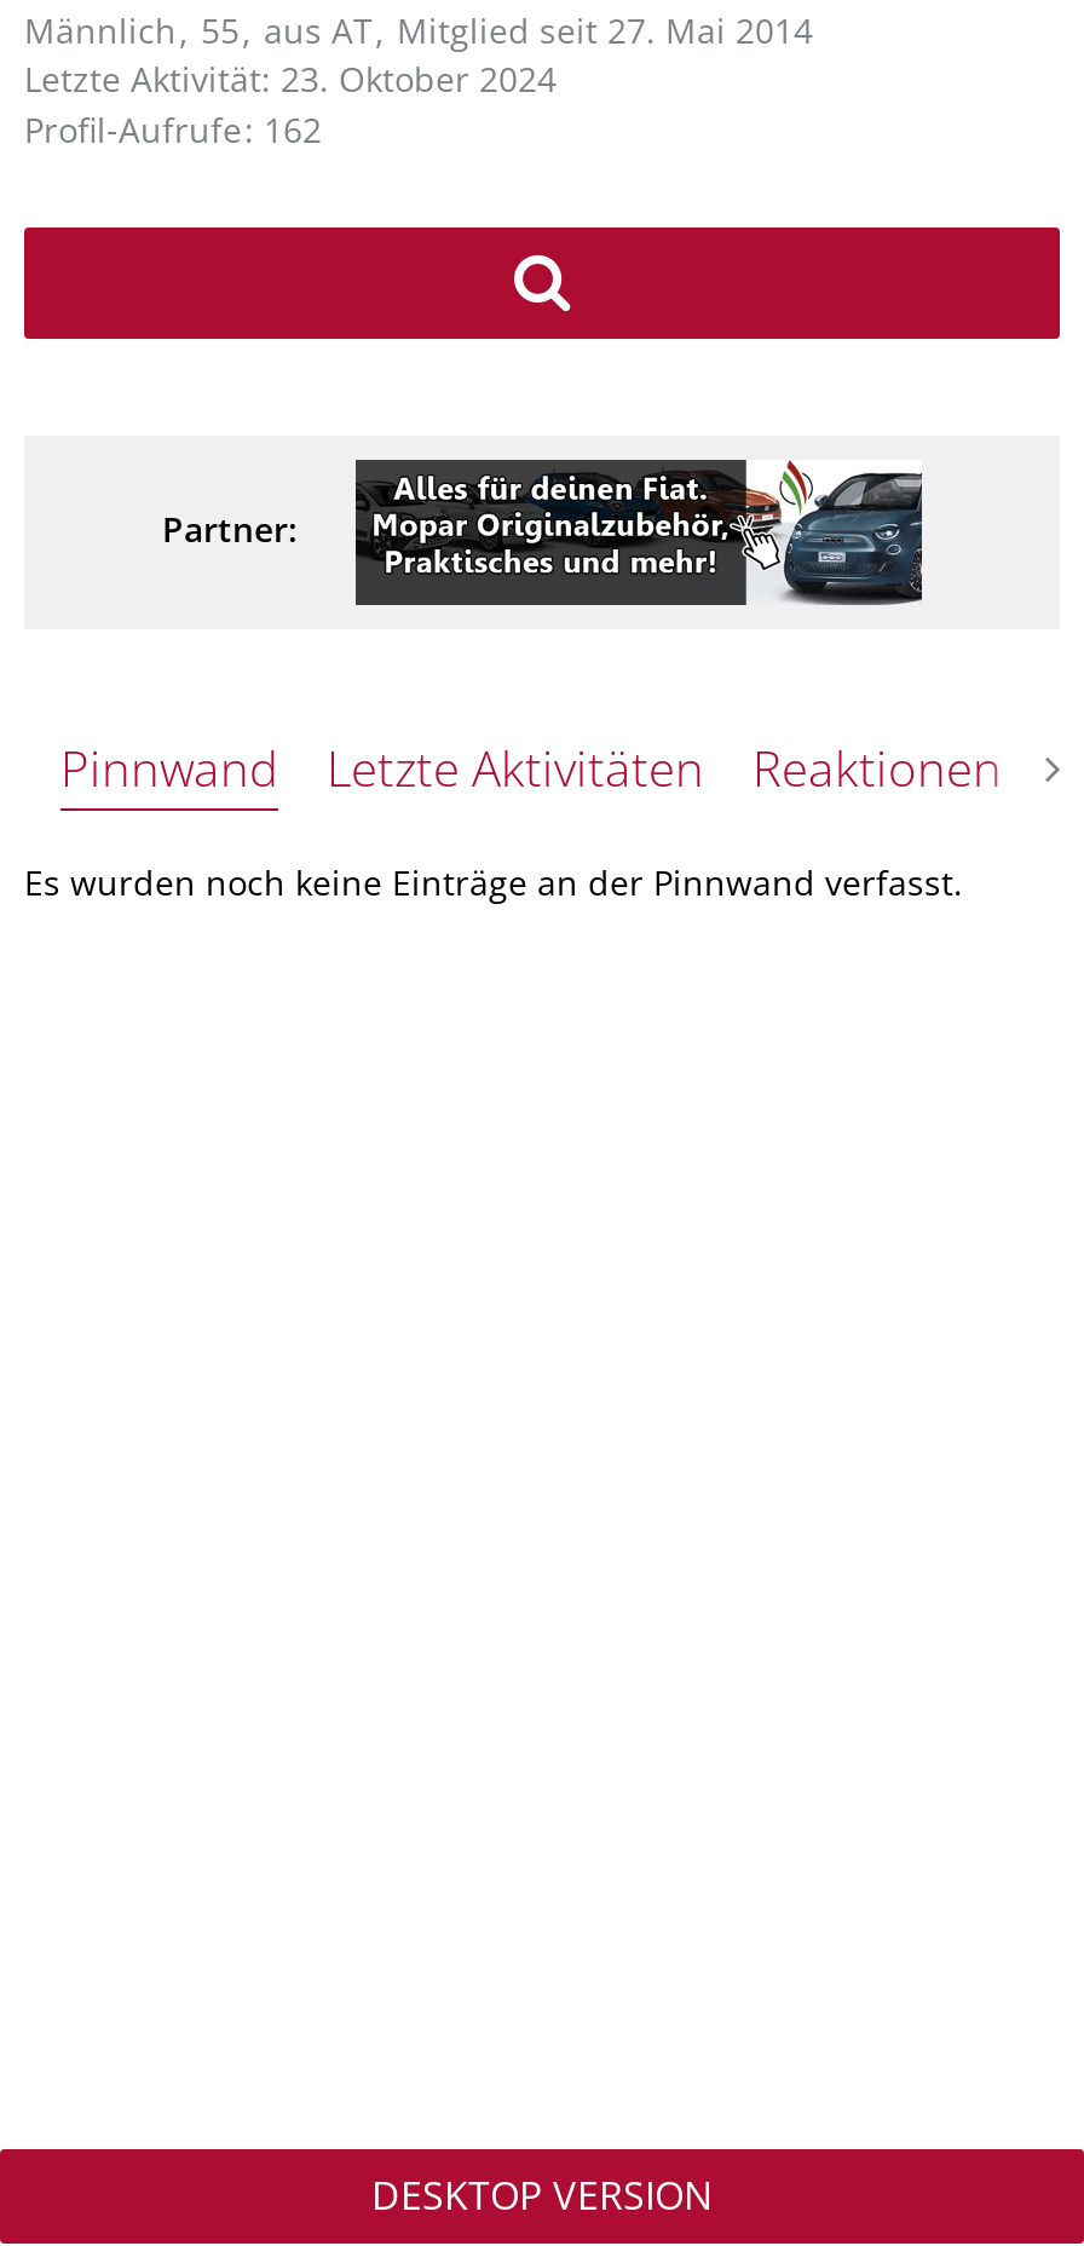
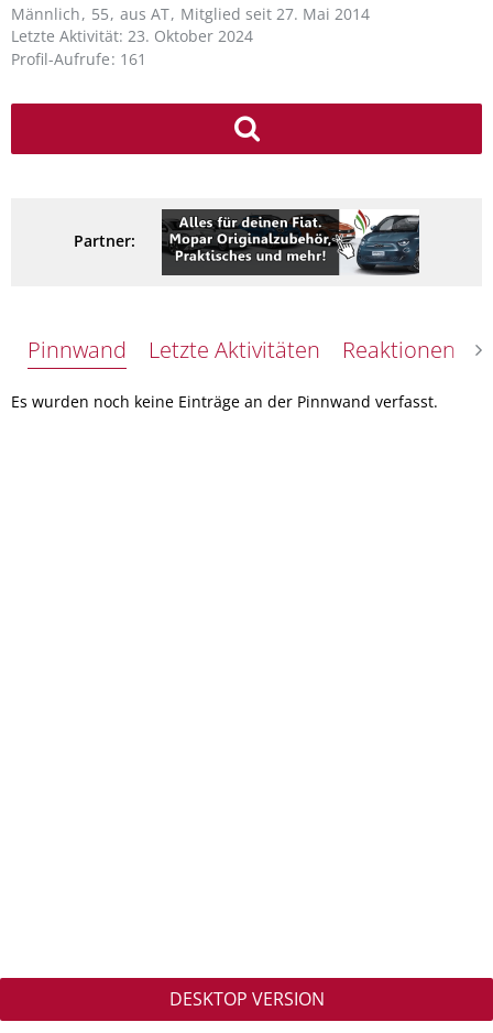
- Profil-Aufrufe 162
+ Profil-Aufrufe 161
